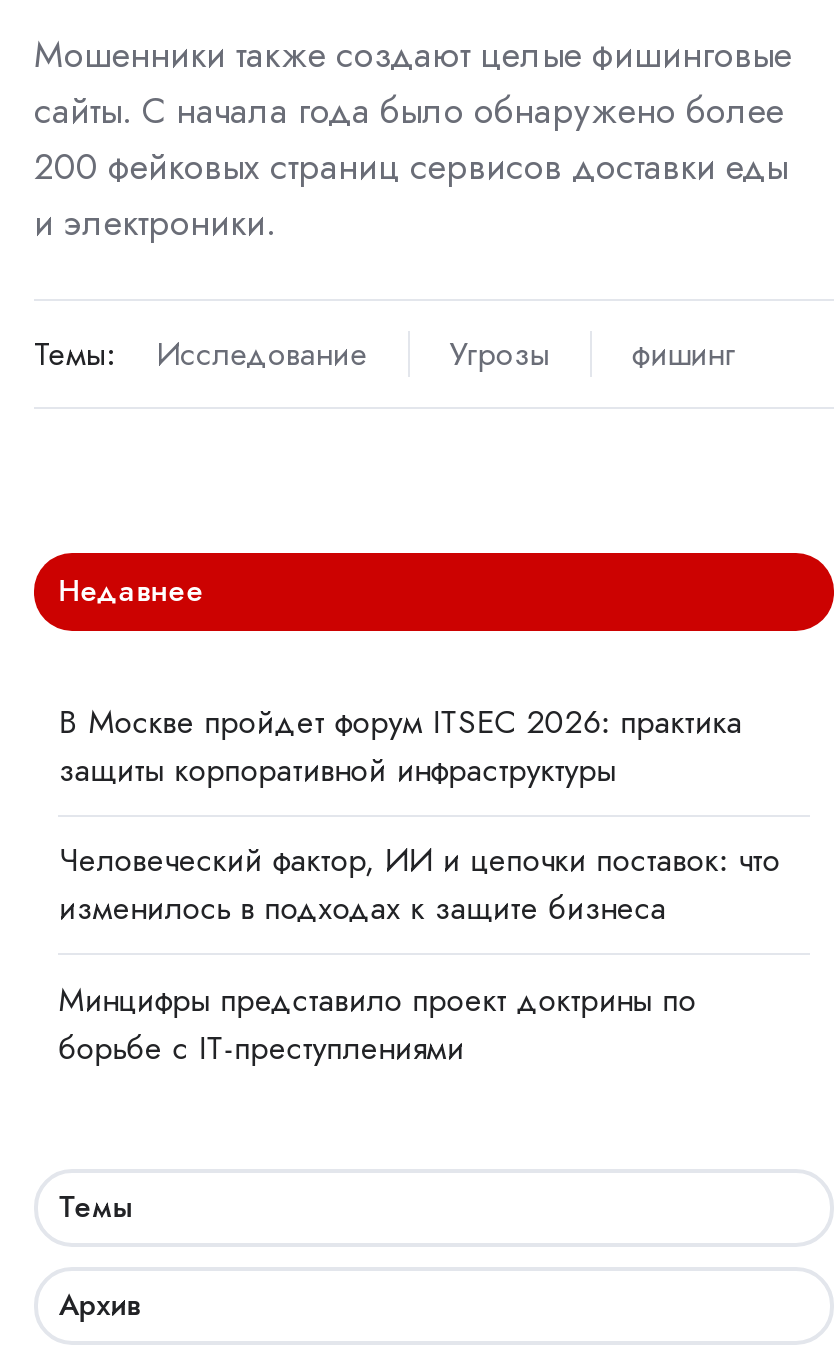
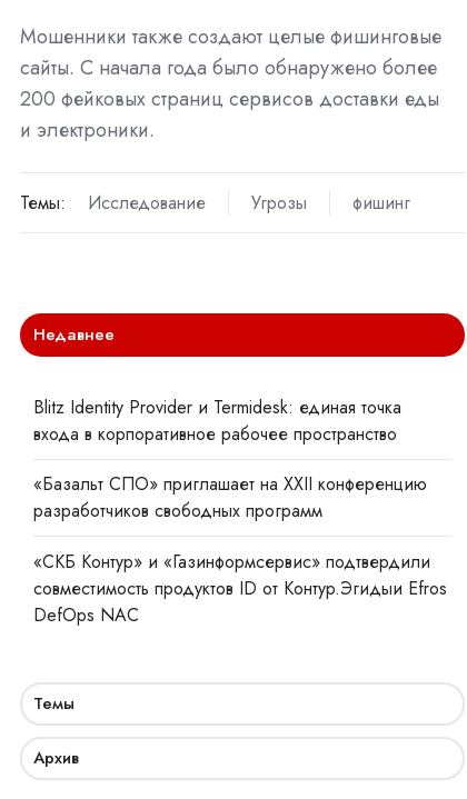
- В Москве пройдет форум ITSEC 2026: практика
- защиты корпоративной инфраструктуры
+ Blitz Identity Provider и Termidesk: единая точка
+ входа в корпоративное рабочее пространство

- Человеческий фактор, ИИ и цепочки поставок: что
- изменилось в подходах к защите бизнеса
+ «Базальт СПО» приглашает на XXII конференцию
+ разработчиков свободных программ

- Минцифры представило проект доктрины по
- борьбе с IT-преступлениями
+ «СКБ Контур» и «Газинформсервис» подтвердили
+ совместимость продуктов ID от Контур.Эгидыи Efros
+ DefOps NAC
